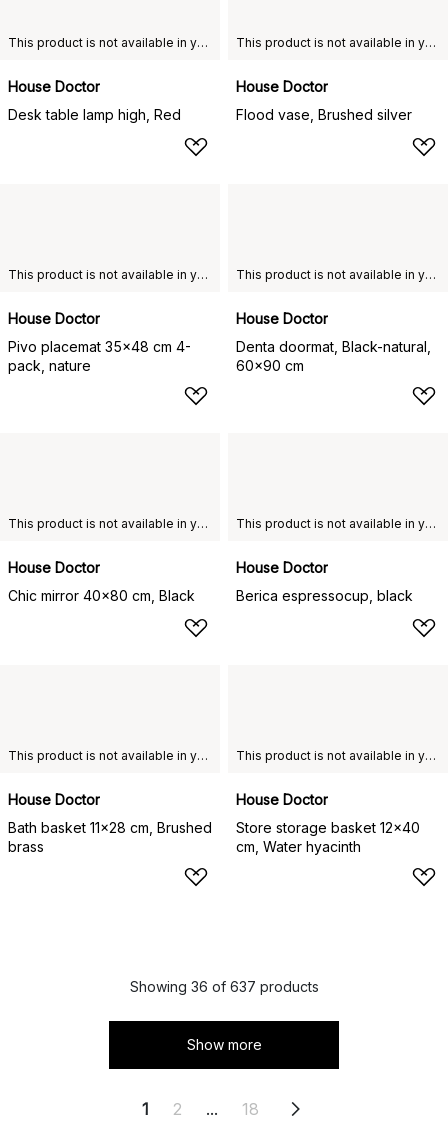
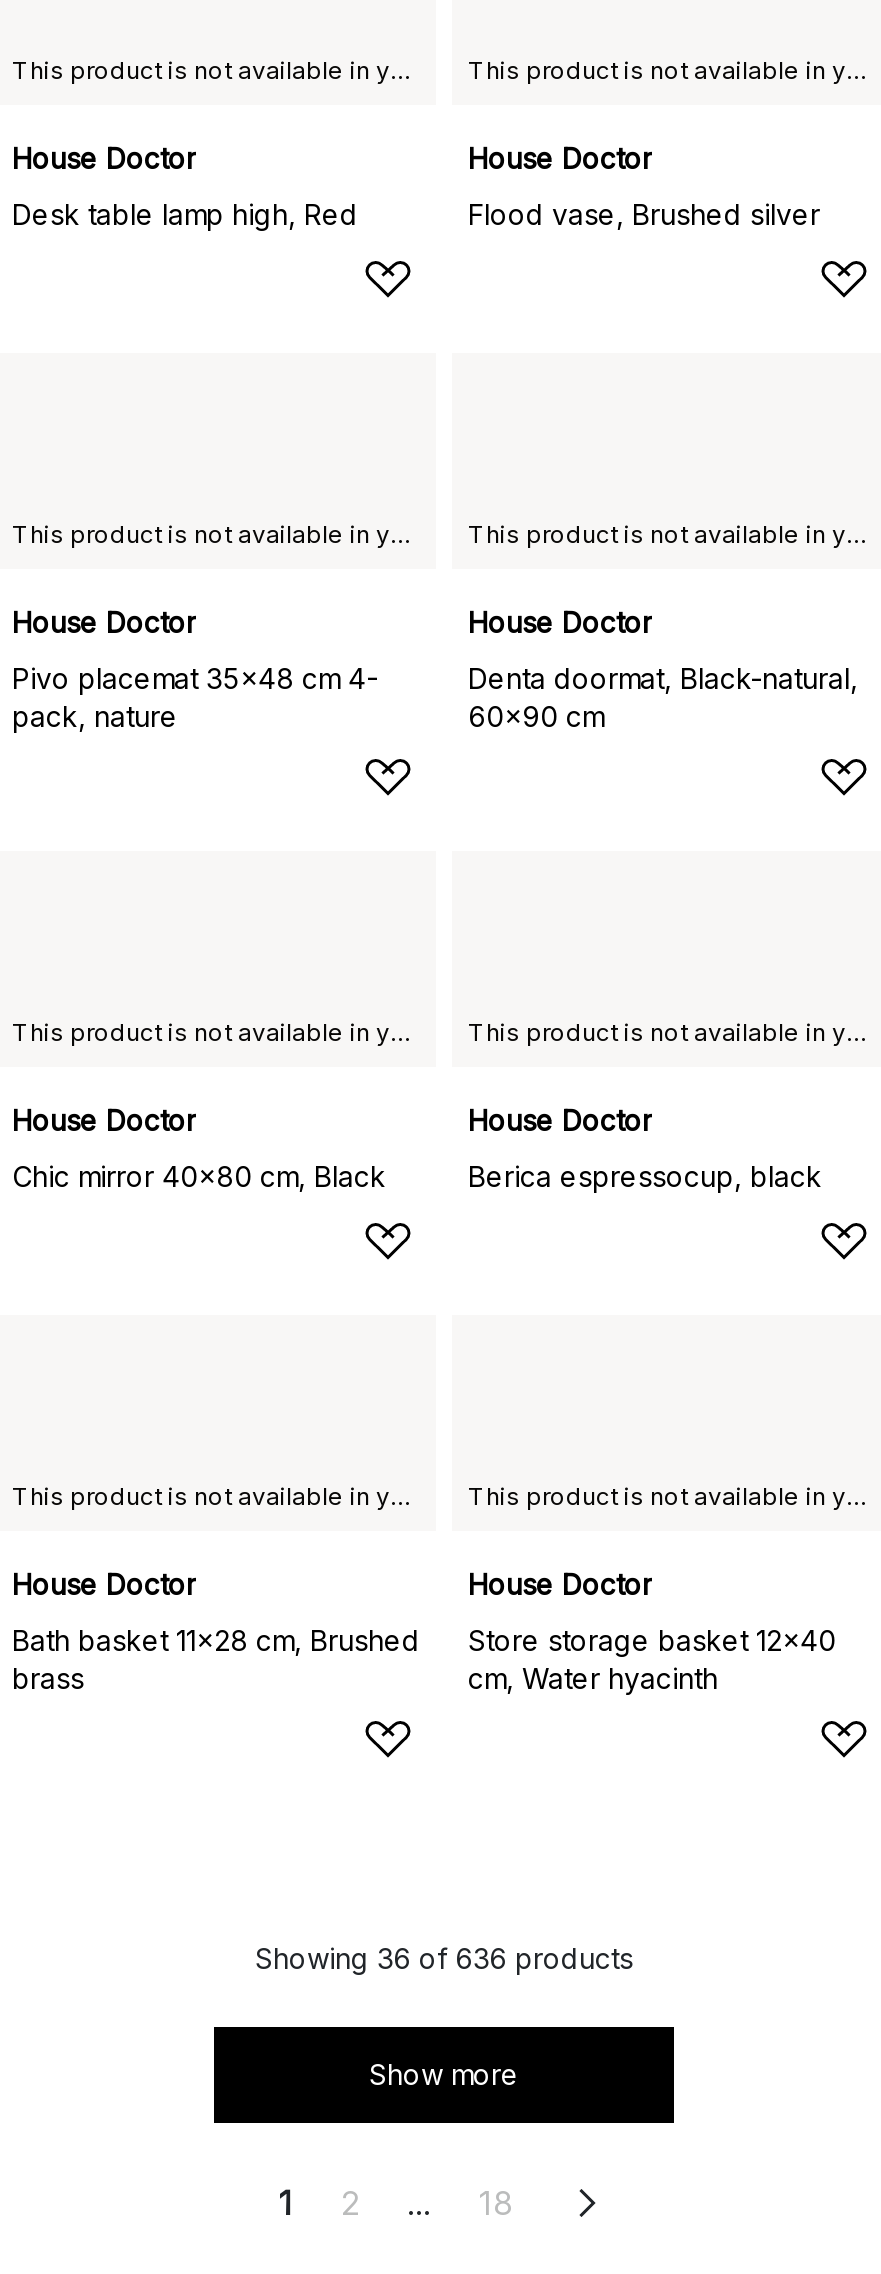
- Showing 36 of 637 products
+ Showing 36 of 636 products
